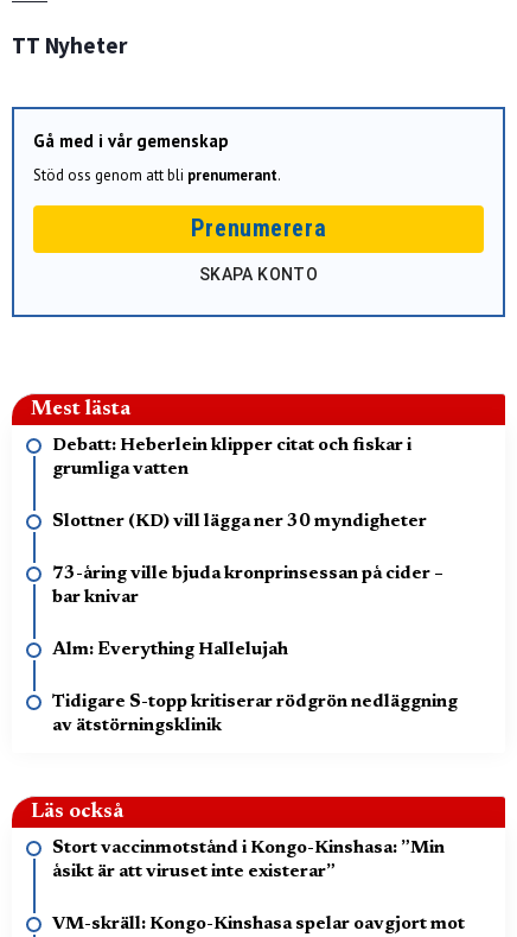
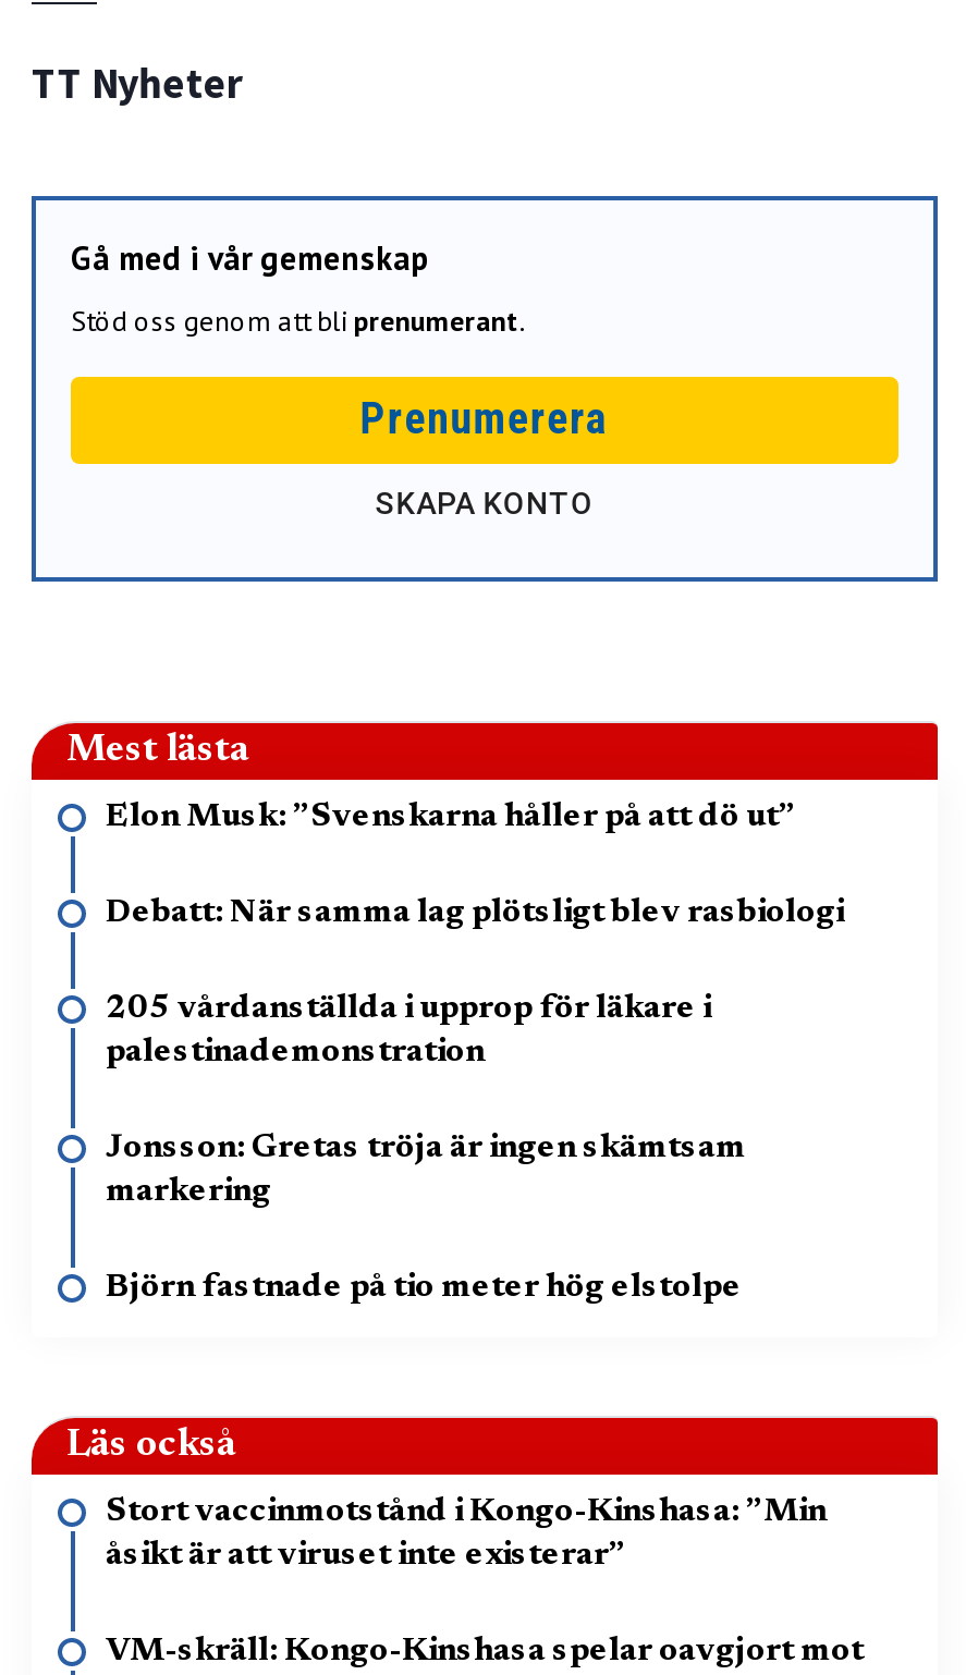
- Debatt: Heberlein klipper citat och fiskar i
- grumliga vatten
+ Elon Musk: ”Svenskarna håller på att dö ut”

- Slottner (KD) vill lägga ner 30 myndigheter
+ Debatt: När samma lag plötsligt blev rasbiologi

- 73-åring ville bjuda kronprinsessan på cider –
- bar knivar
+ 205 vårdanställda i upprop för läkare i
+ palestinademonstration

- Alm: Everything Hallelujah
+ Jonsson: Gretas tröja är ingen skämtsam
+ markering

- Tidigare S-topp kritiserar rödgrön nedläggning
- av ätstörningsklinik
+ Björn fastnade på tio meter hög elstolpe
